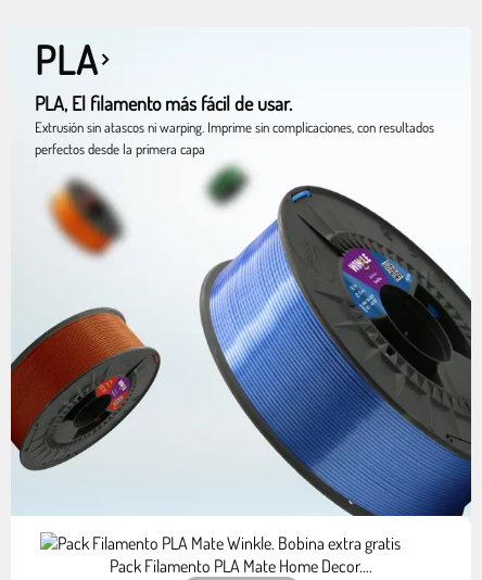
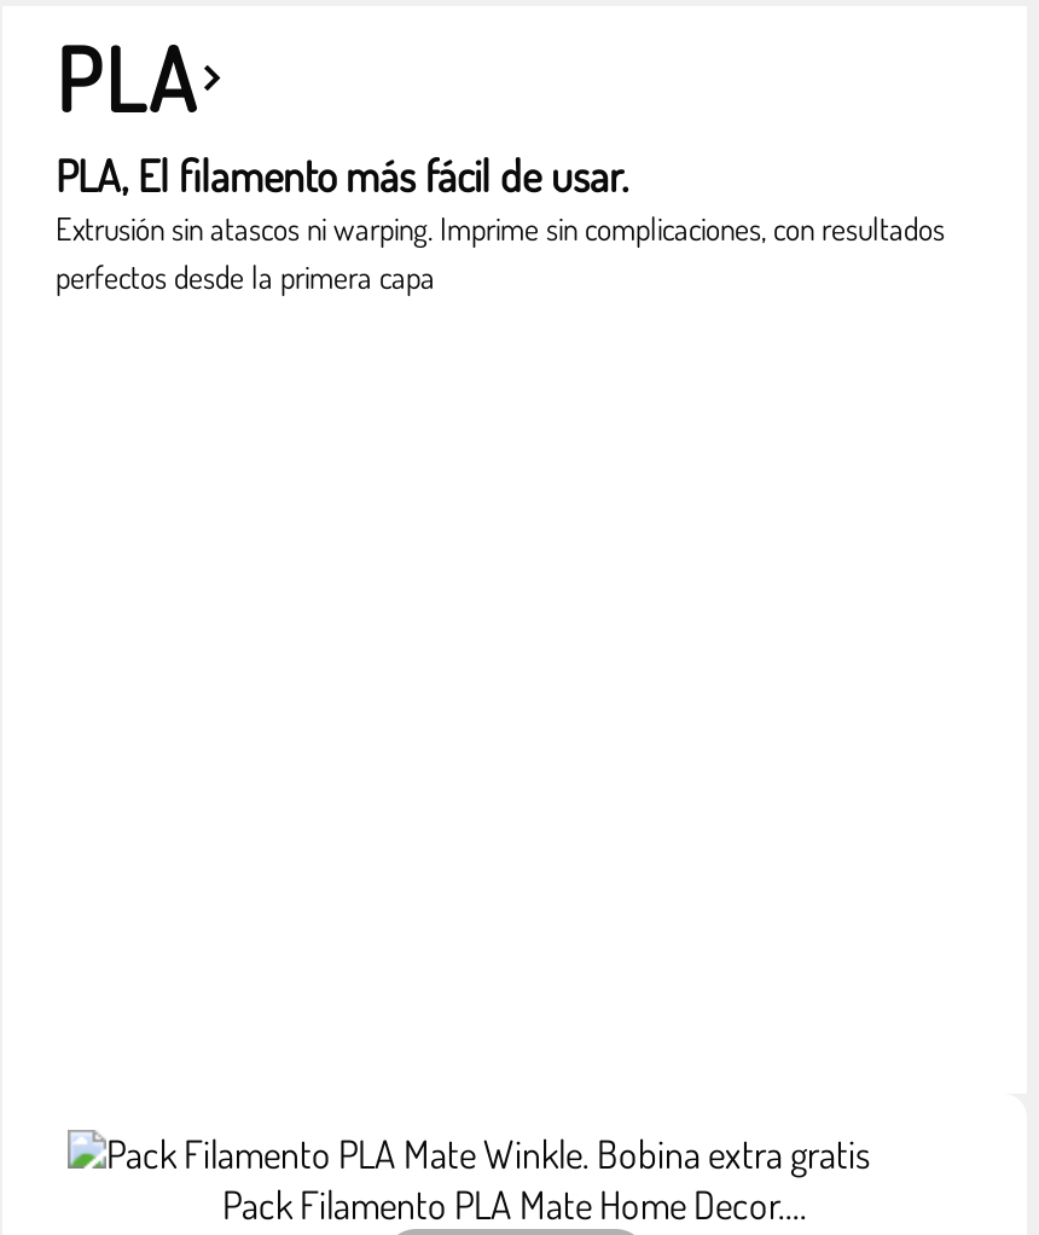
- [image]
